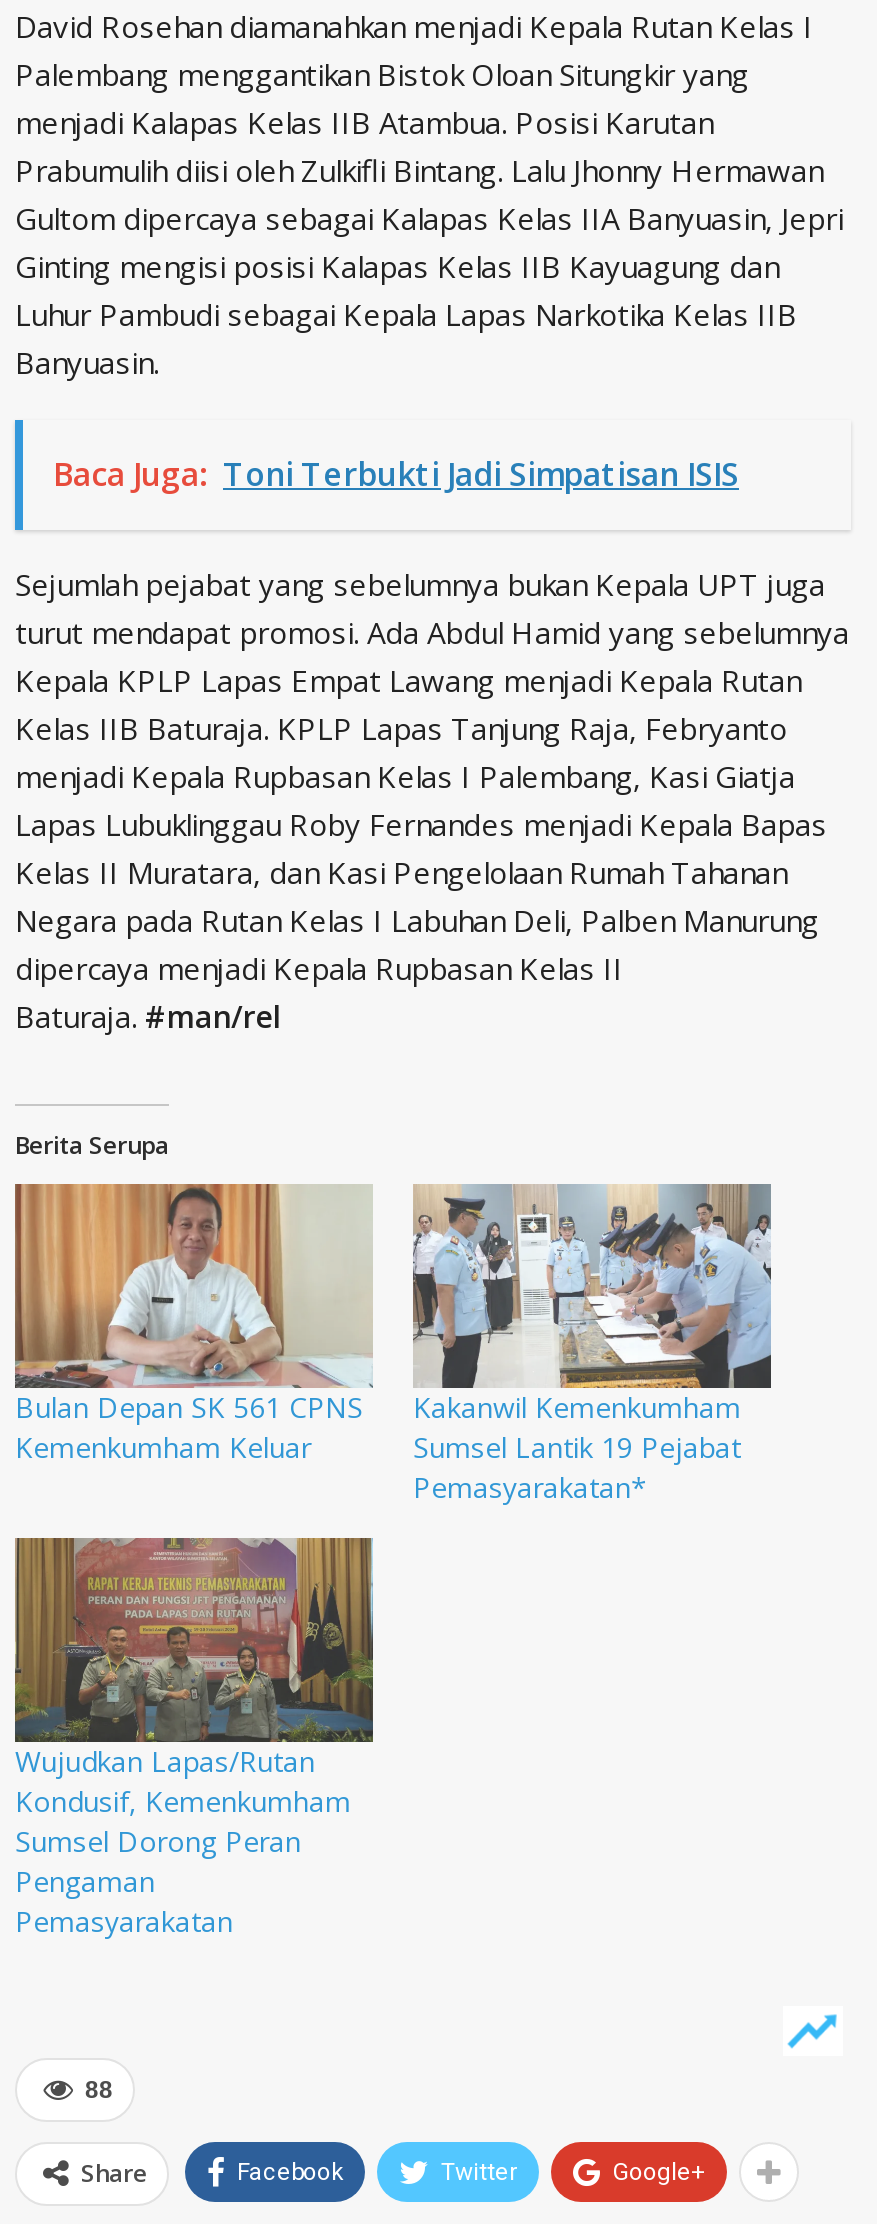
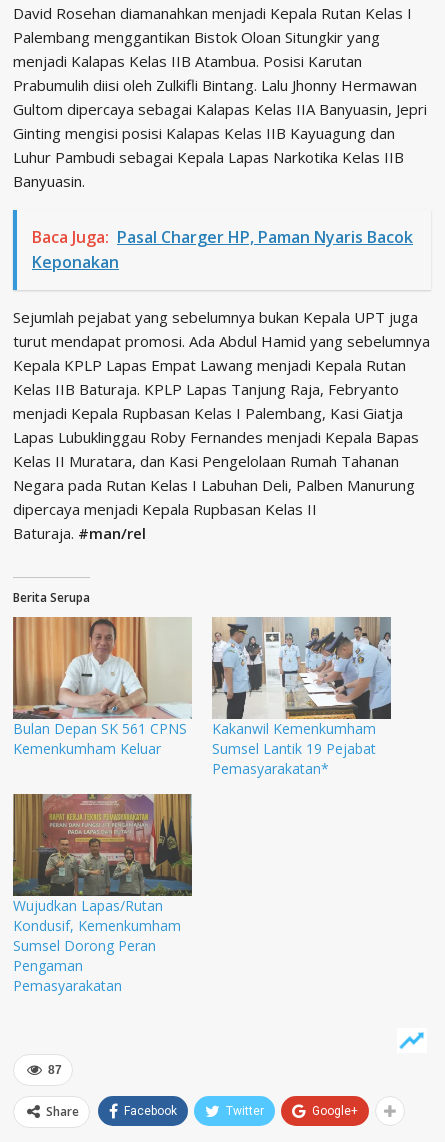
- Baca Juga: Toni Terbukti Jadi Simpatisan ISIS
+ Baca Juga: Pasal Charger HP, Paman Nyaris Bacok
+ Keponakan

- 88
+ 87
